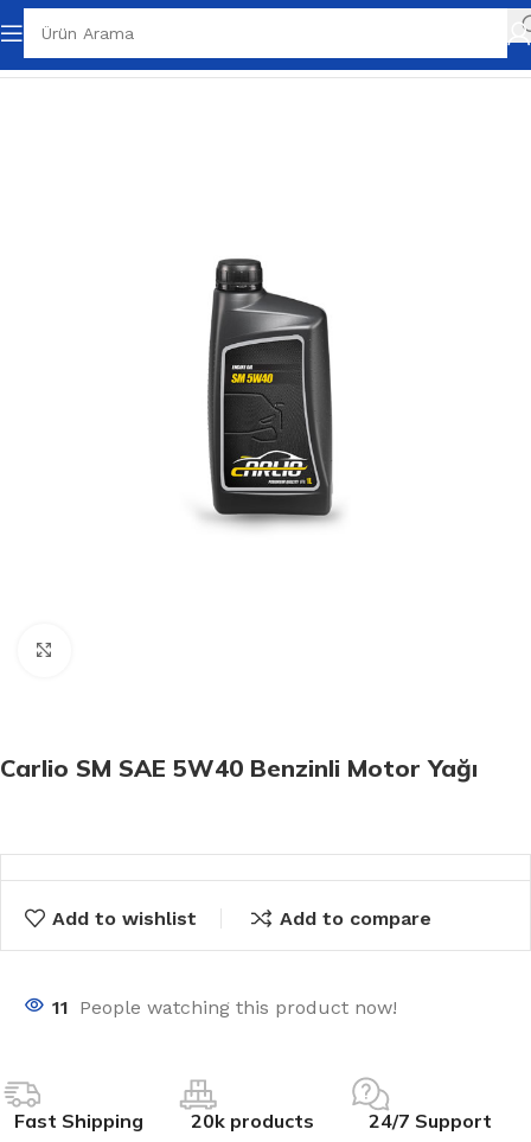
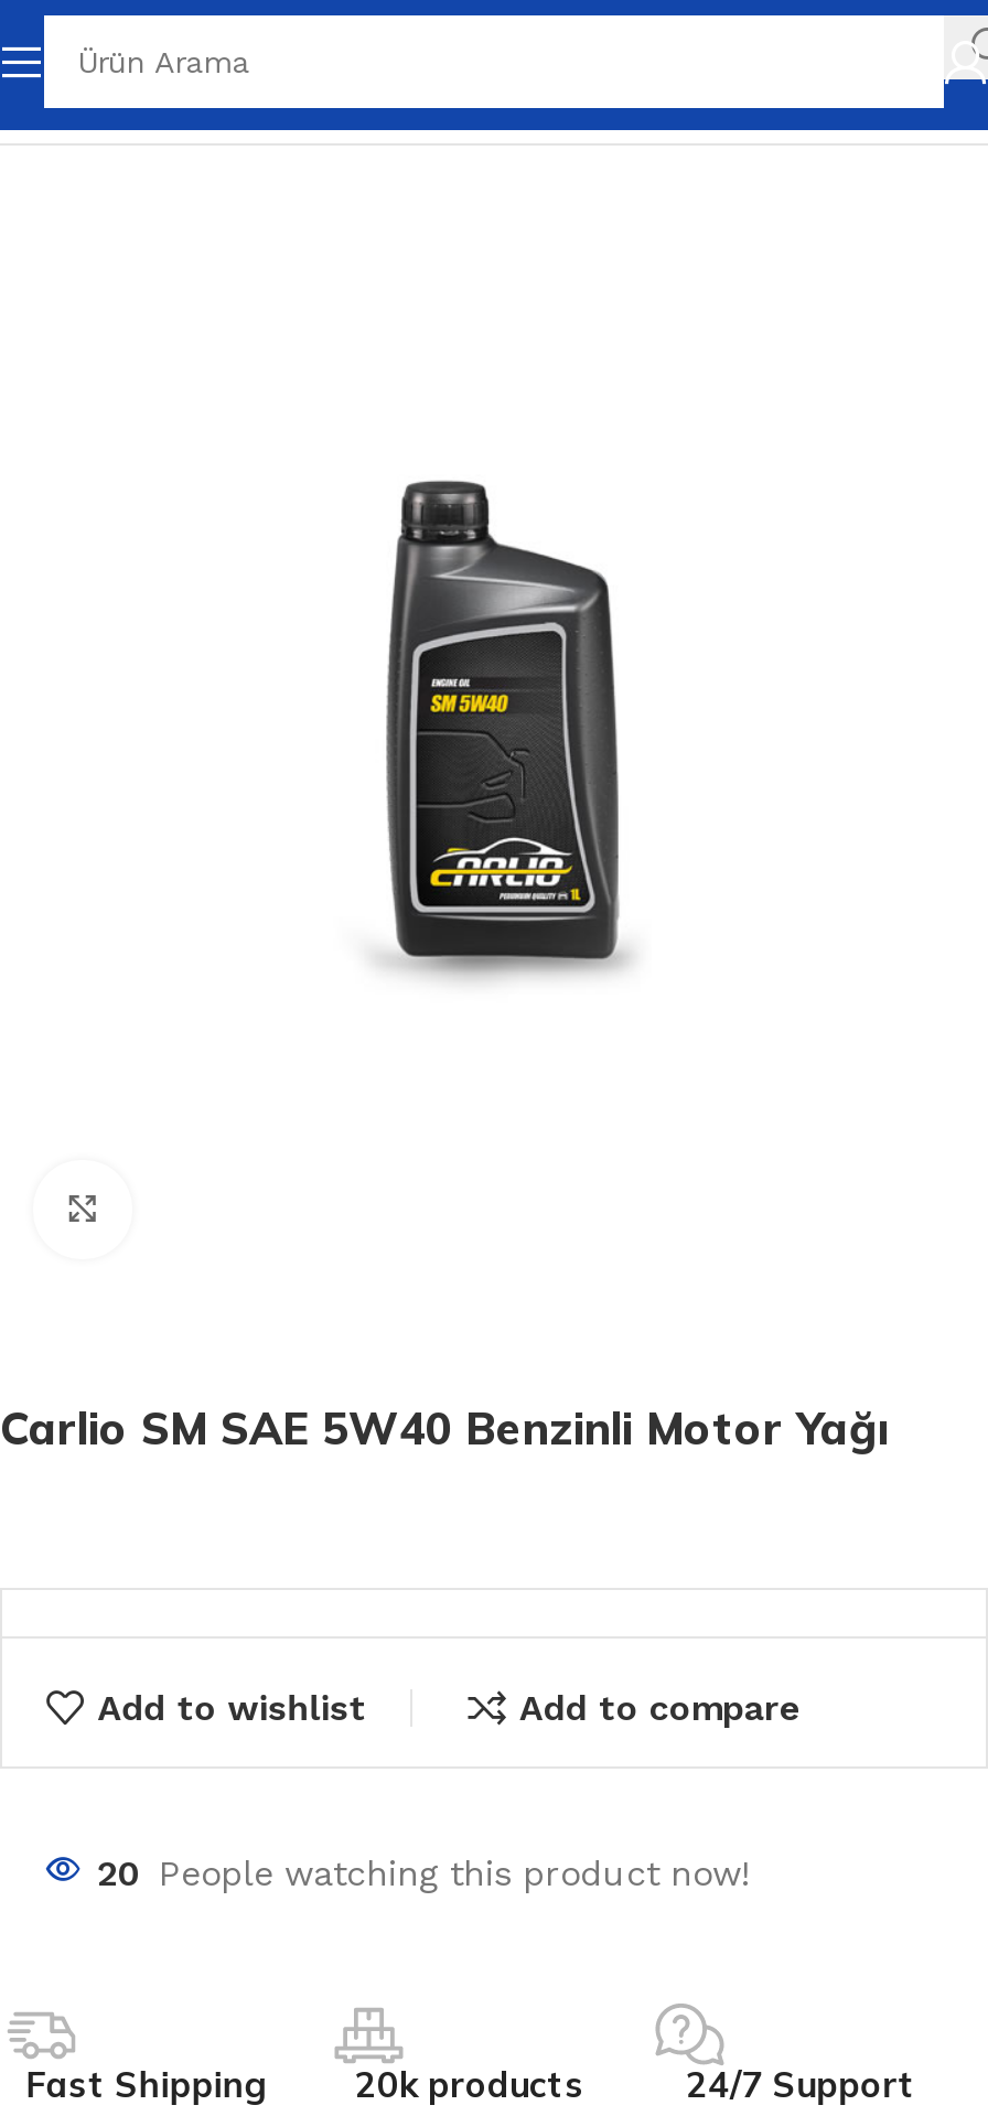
- 11 People watching this product now!
+ 20 People watching this product now!
